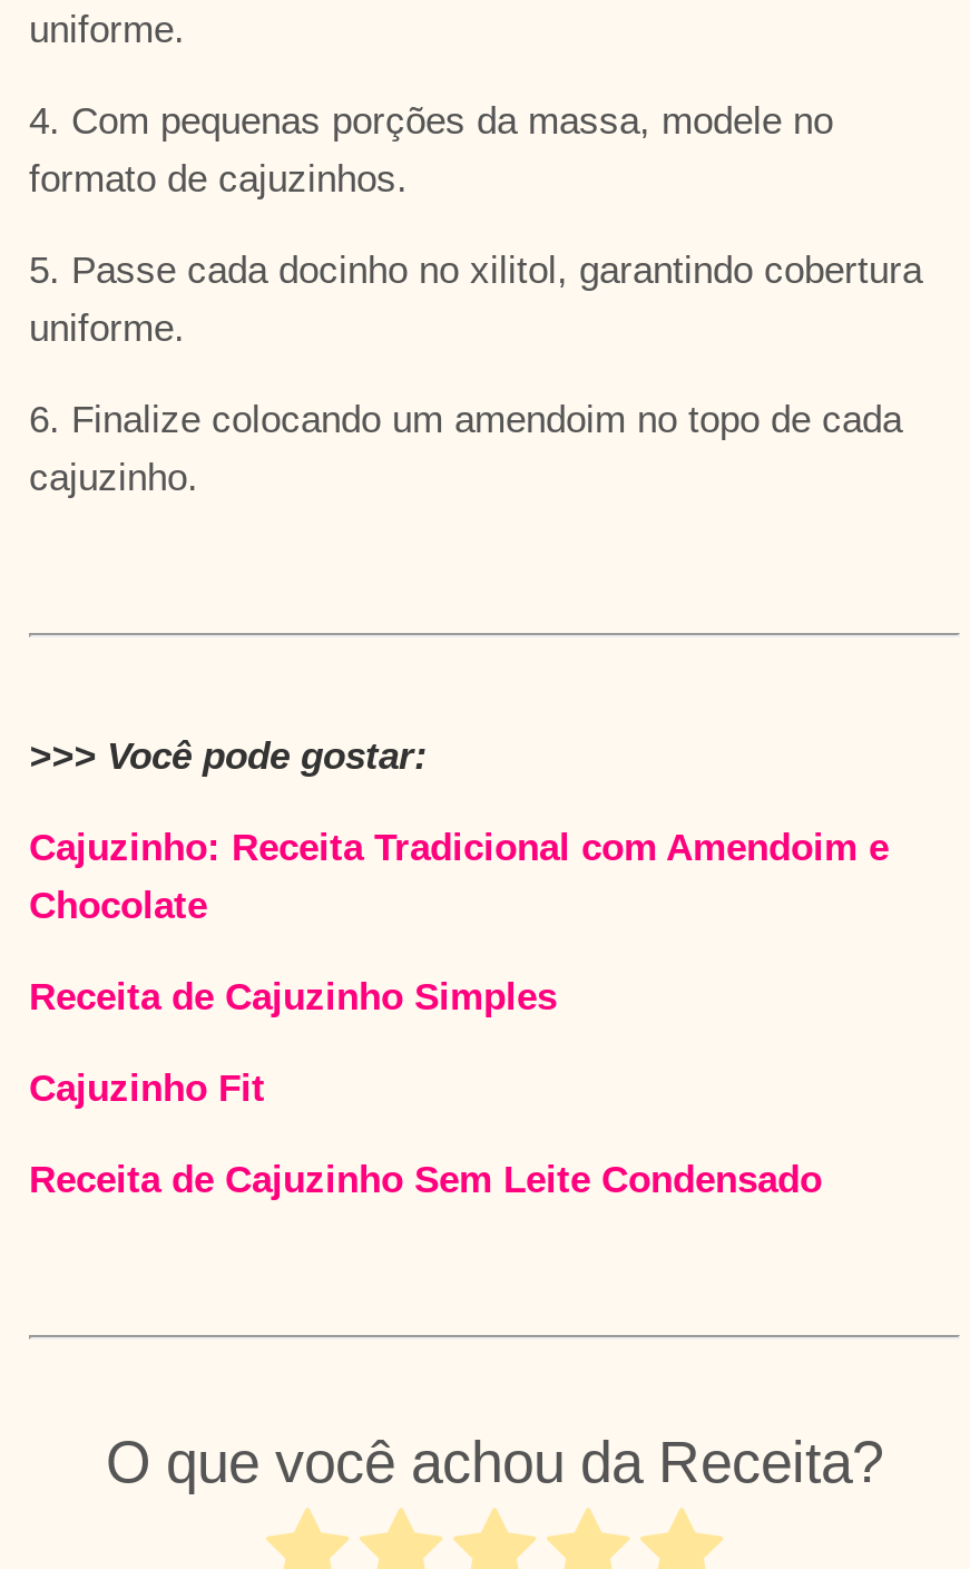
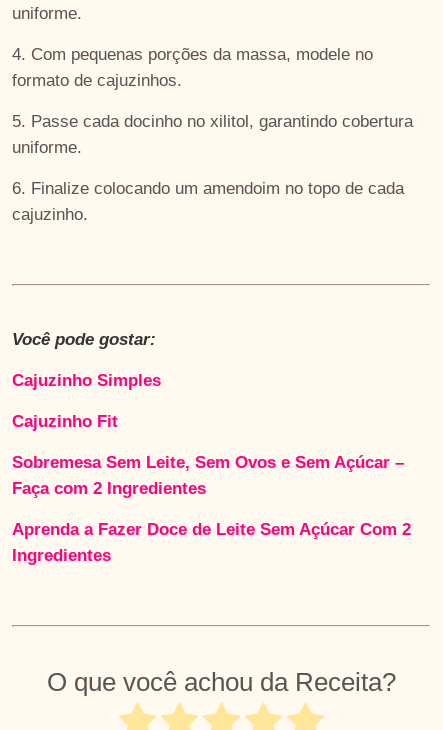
- >>> Você pode gostar:
- Cajuzinho: Receita Tradicional com Amendoim e
- Chocolate
- Receita de Cajuzinho Simples
+ Você pode gostar:
+ Cajuzinho Simples

moved up: Cajuzinho Fit

- Receita de Cajuzinho Sem Leite Condensado
+ Sobremesa Sem Leite, Sem Ovos e Sem Açúcar –
+ Faça com 2 Ingredientes
+ Aprenda a Fazer Doce de Leite Sem Açúcar Com 2
+ Ingredientes
